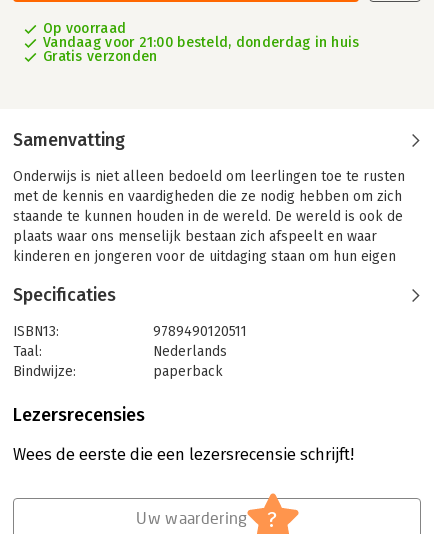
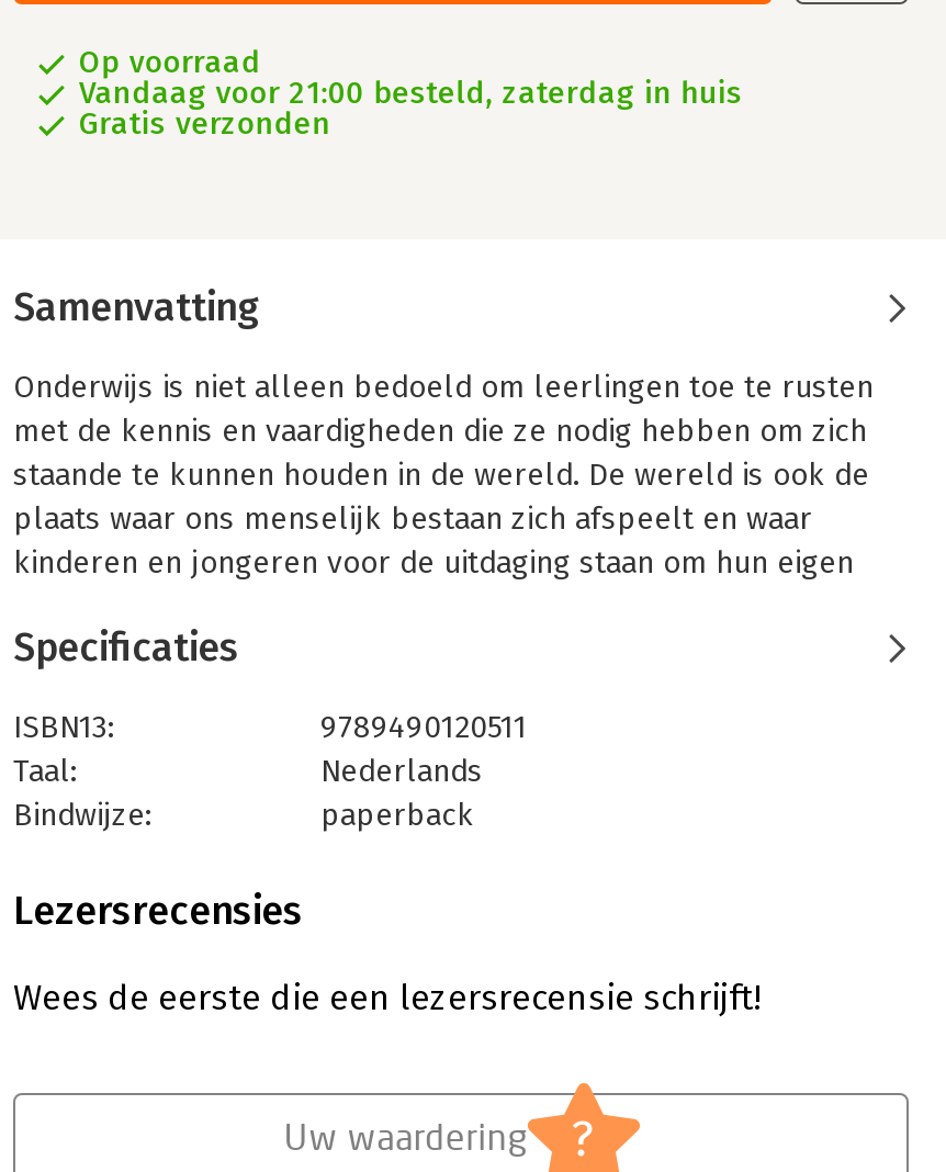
- Vandaag voor 21:00 besteld, donderdag in huis
+ Vandaag voor 21:00 besteld, zaterdag in huis
